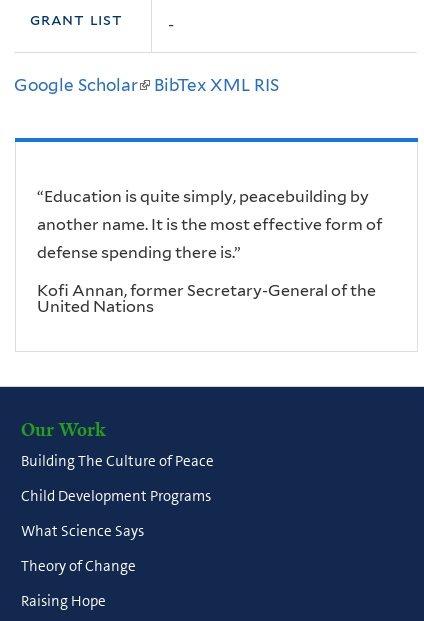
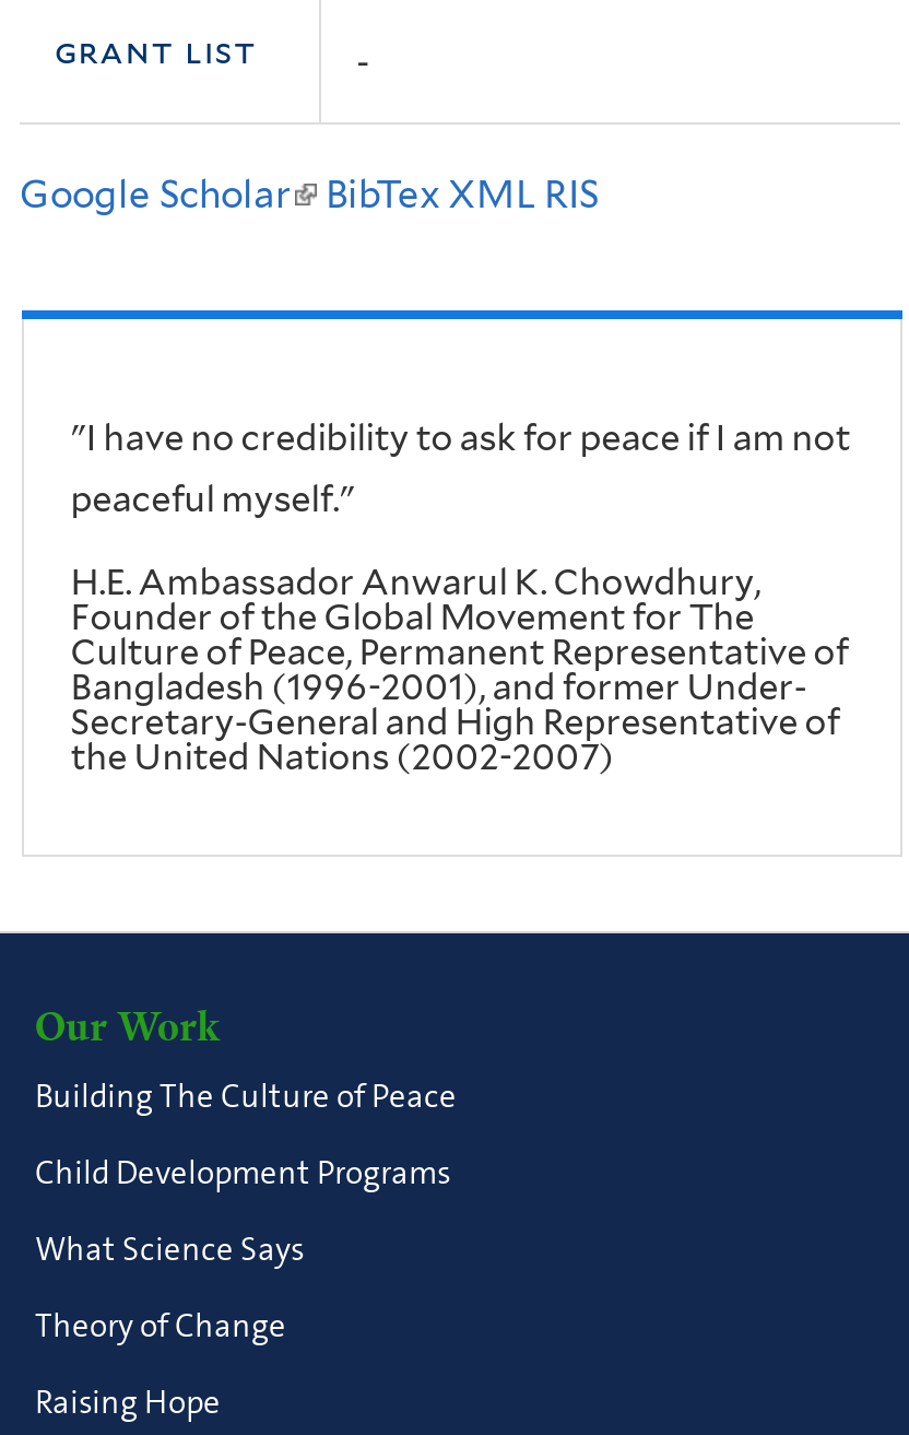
- “Education is quite simply, peacebuilding by
- another name. It is the most effective form of
- defense spending there is.”
- Kofi Annan, former Secretary-General of the
- United Nations
+ "I have no credibility to ask for peace if I am not
+ peaceful myself."
+ H.E. Ambassador Anwarul K. Chowdhury,
+ Founder of the Global Movement for The
+ Culture of Peace, Permanent Representative of
+ Bangladesh (1996-2001), and former Under-
+ Secretary-General and High Representative of
+ the United Nations (2002-2007)
